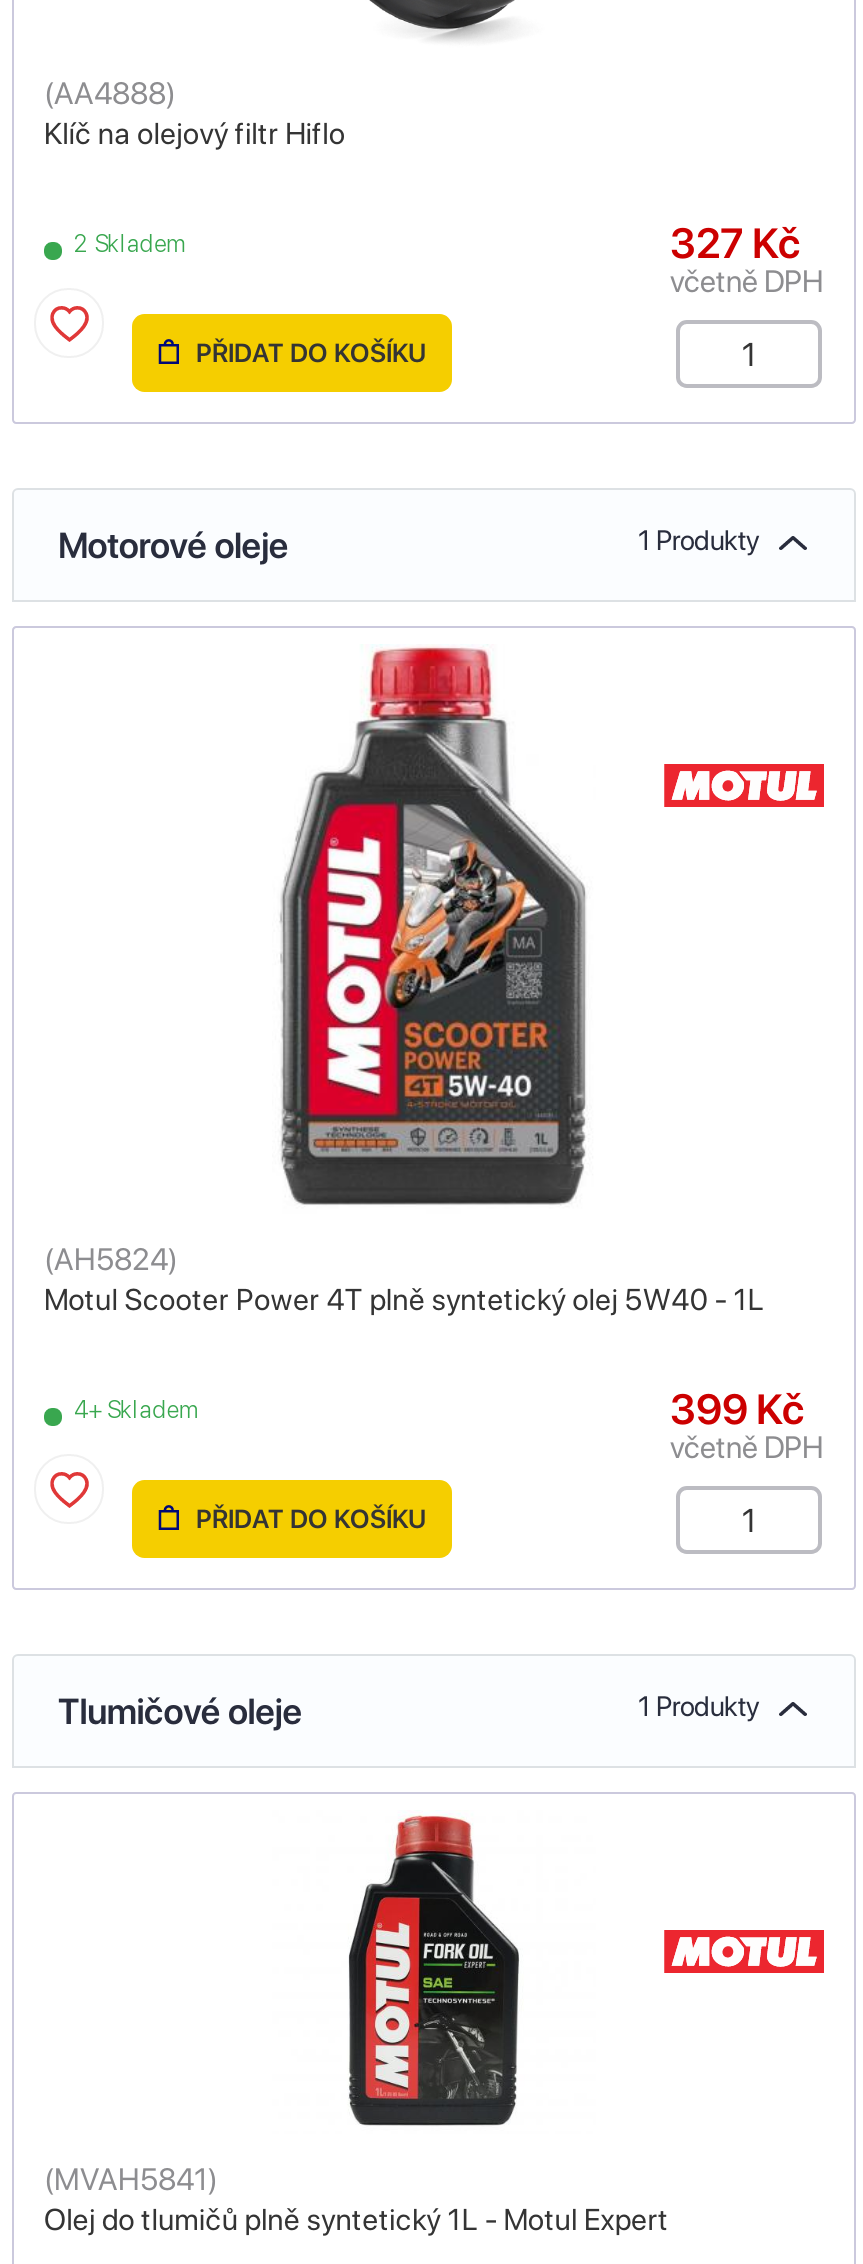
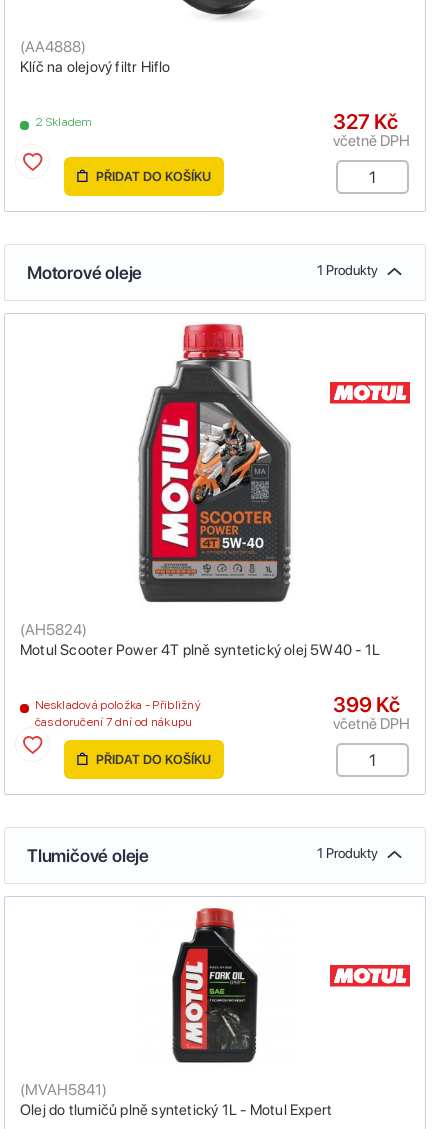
- 4+ Skladem
+ Neskladová položka - Přibližný
+ čas doručení 7 dní od nákupu
